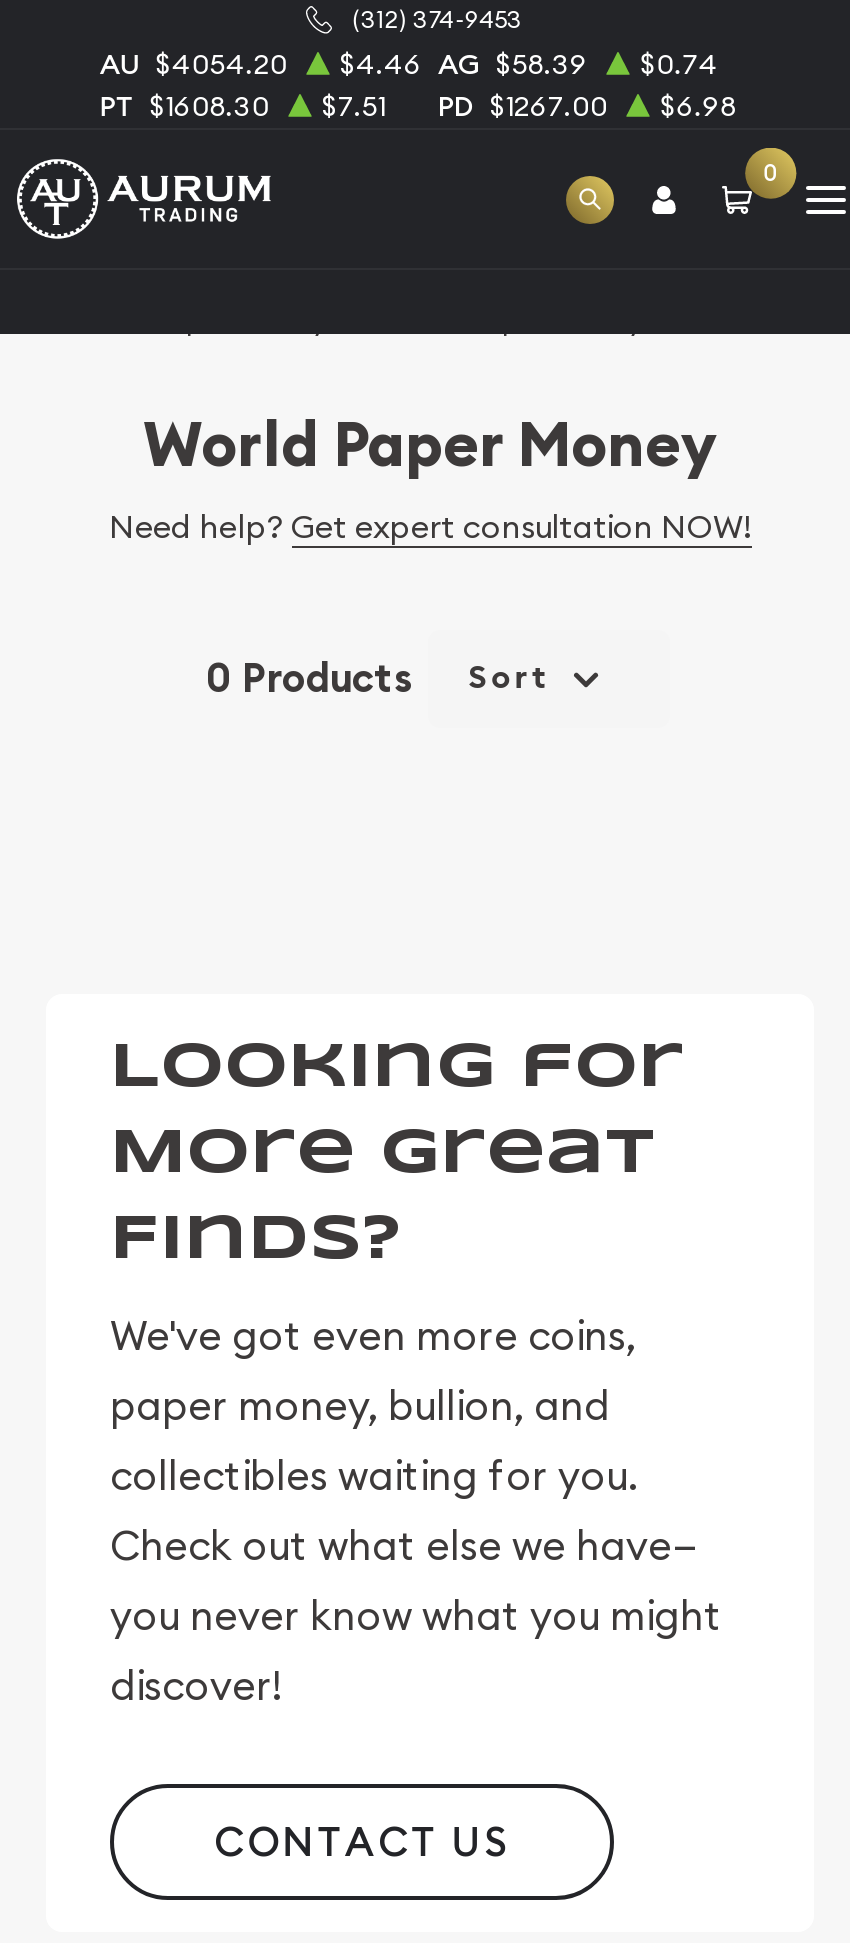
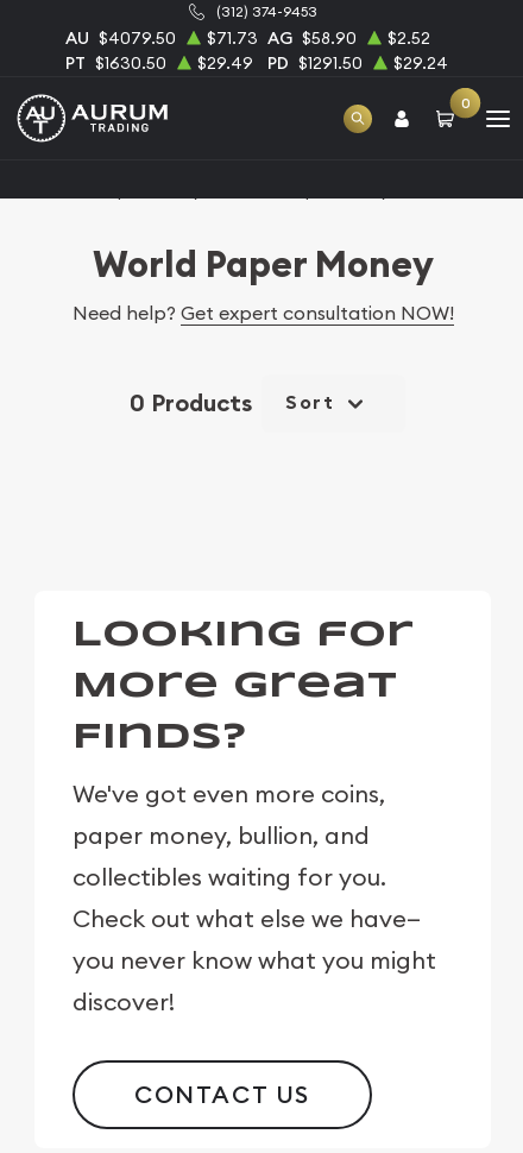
- AU $4054.20
+ AU $4079.50

- $4.46 AG $58.39
+ $71.73 AG $58.90

- $0.74
+ $2.52

- PT $1608.30
+ PT $1630.50

- $7.51
+ $29.49

- PD $1267.00
+ PD $1291.50

- $6.98
+ $29.24
